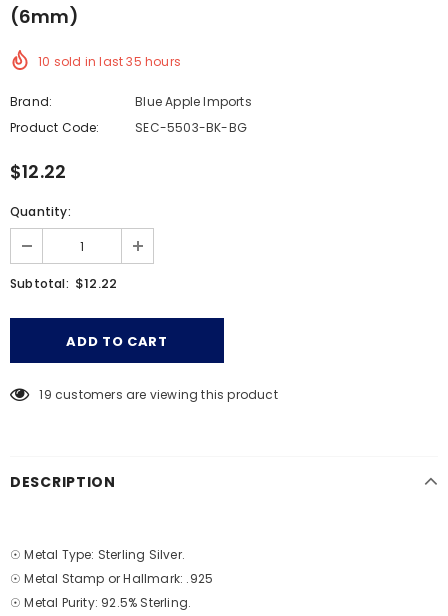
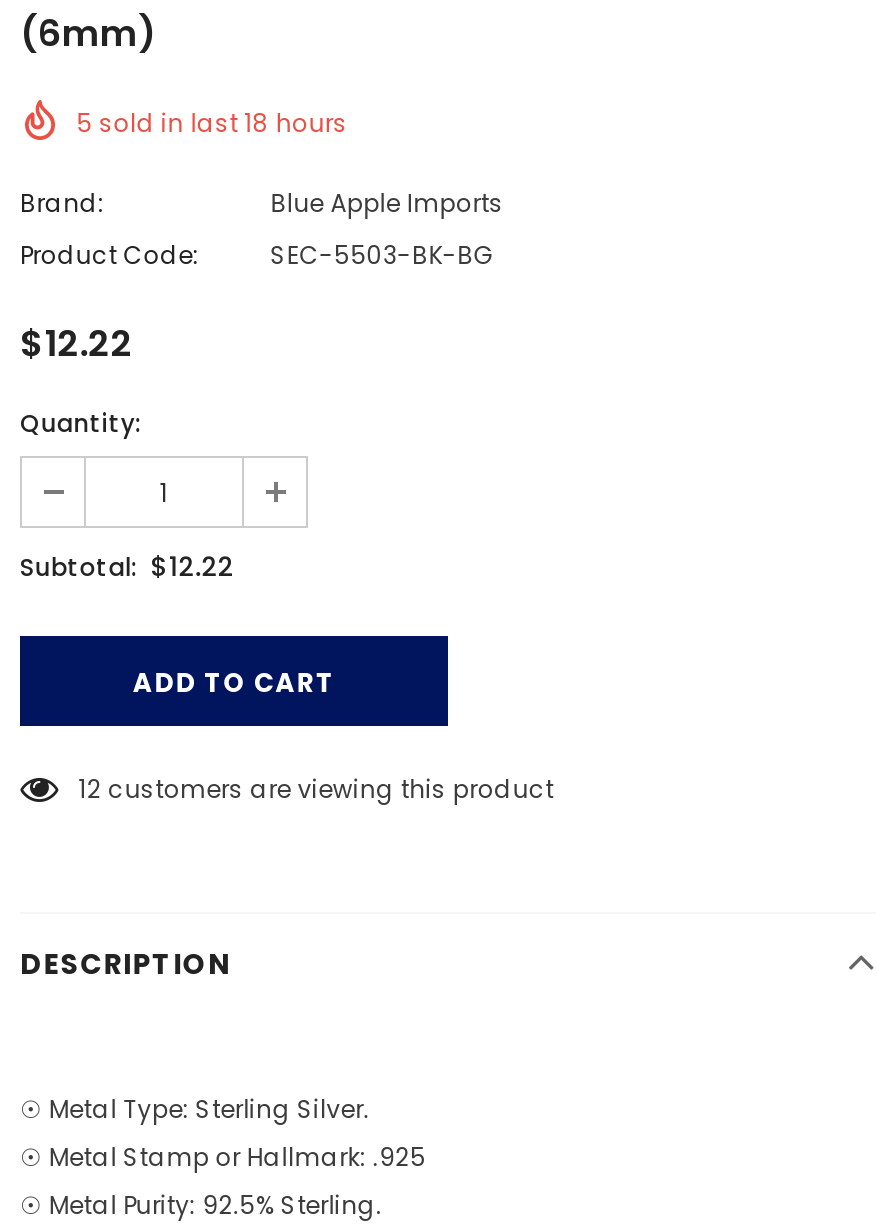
- 10 sold in last 35 hours
+ 5 sold in last 18 hours

- 19 customers are viewing this product
+ 12 customers are viewing this product
